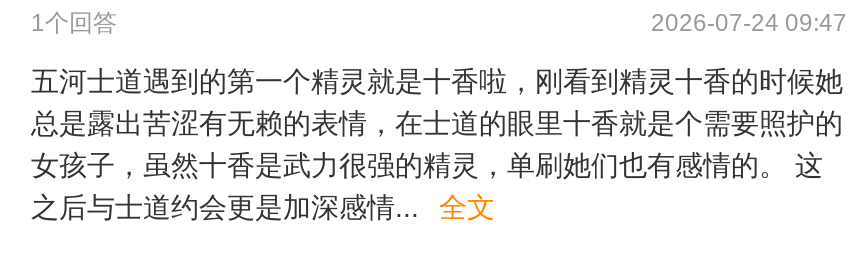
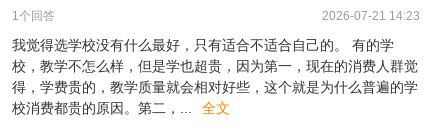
- 2026-07-24 09:47
+ 2026-07-21 14:23

- 五河士道遇到的第一个精灵就是十香啦，刚看到精灵十香的时候她
- 总是露出苦涩有无赖的表情，在士道的眼里十香就是个需要照护的
- 女孩子，虽然十香是武力很强的精灵，单刷她们也有感情的。 这
- 之后与士道约会更是加深感情...
+ 我觉得选学校没有什么最好，只有适合不适合自己的。 有的学
+ 校，教学不怎么样，但是学也超贵，因为第一，现在的消费人群觉
+ 得，学费贵的，教学质量就会相对好些，这个就是为什么普遍的学
+ 校消费都贵的原因。第二，...
